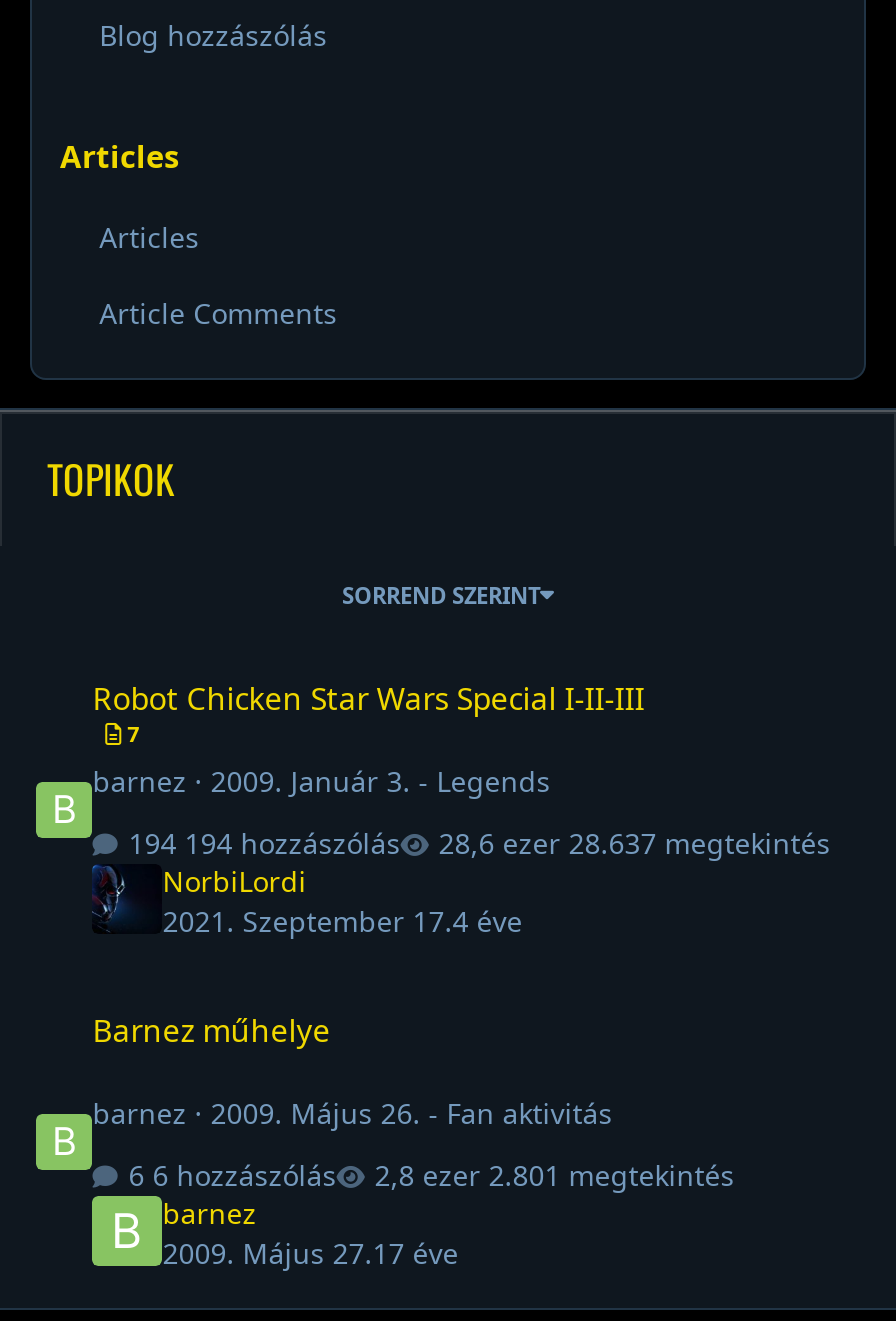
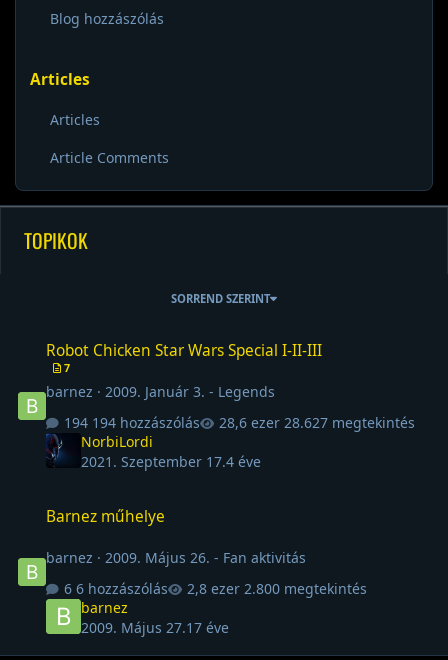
- 28.637 megtekintés
+ 28.627 megtekintés

- 2.801 megtekintés
+ 2.800 megtekintés
